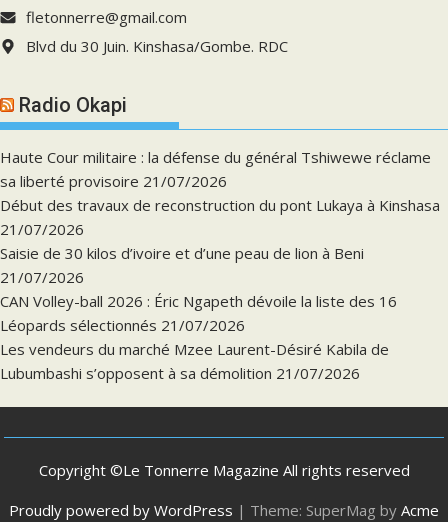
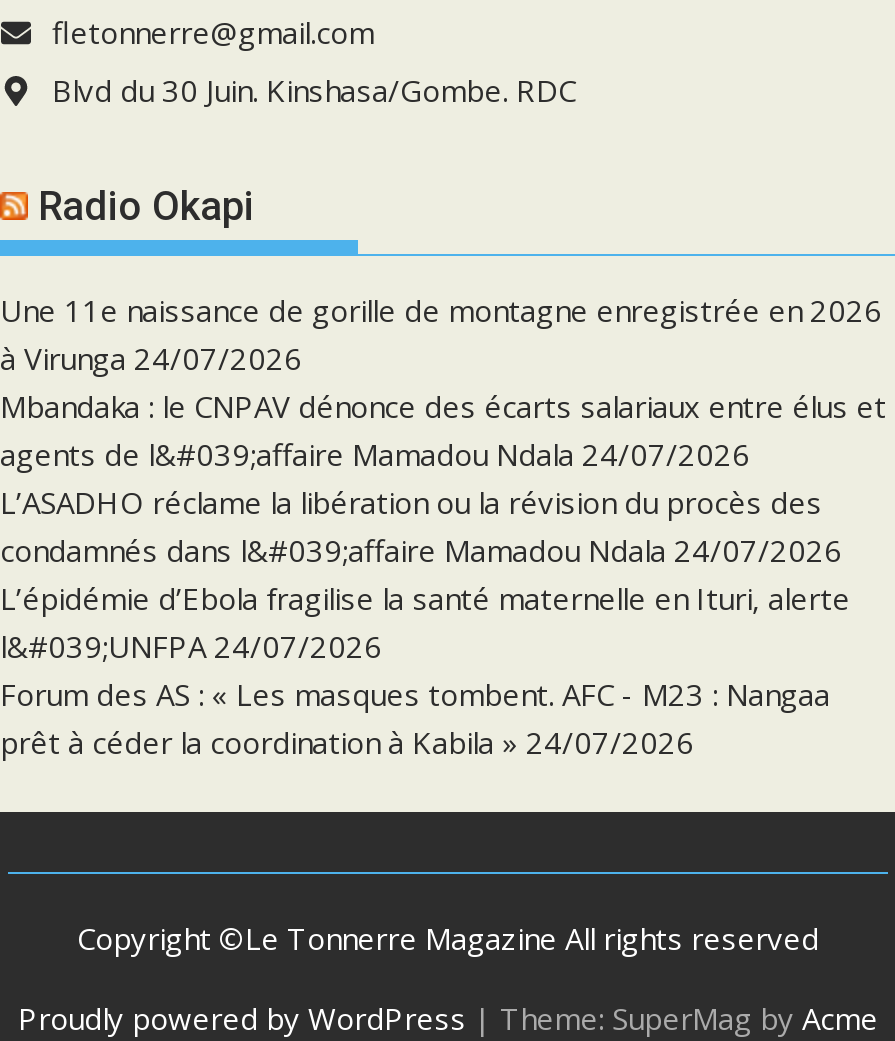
- Haute Cour militaire : la défense du général Tshiwewe réclame
- sa liberté provisoire 21/07/2026
- Début des travaux de reconstruction du pont Lukaya à Kinshasa
- 21/07/2026
- Saisie de 30 kilos d’ivoire et d’une peau de lion à Beni
- 21/07/2026
- CAN Volley-ball 2026 : Éric Ngapeth dévoile la liste des 16
- Léopards sélectionnés 21/07/2026
- Les vendeurs du marché Mzee Laurent-Désiré Kabila de
- Lubumbashi s’opposent à sa démolition 21/07/2026
+ Une 11e naissance de gorille de montagne enregistrée en 2026
+ à Virunga 24/07/2026
+ Mbandaka : le CNPAV dénonce des écarts salariaux entre élus et
+ agents de l&#039;affaire Mamadou Ndala 24/07/2026
+ L’ASADHO réclame la libération ou la révision du procès des
+ condamnés dans l&#039;affaire Mamadou Ndala 24/07/2026
+ L’épidémie d’Ebola fragilise la santé maternelle en Ituri, alerte
+ l&#039;UNFPA 24/07/2026
+ Forum des AS : « Les masques tombent. AFC - M23 : Nangaa
+ prêt à céder la coordination à Kabila » 24/07/2026
